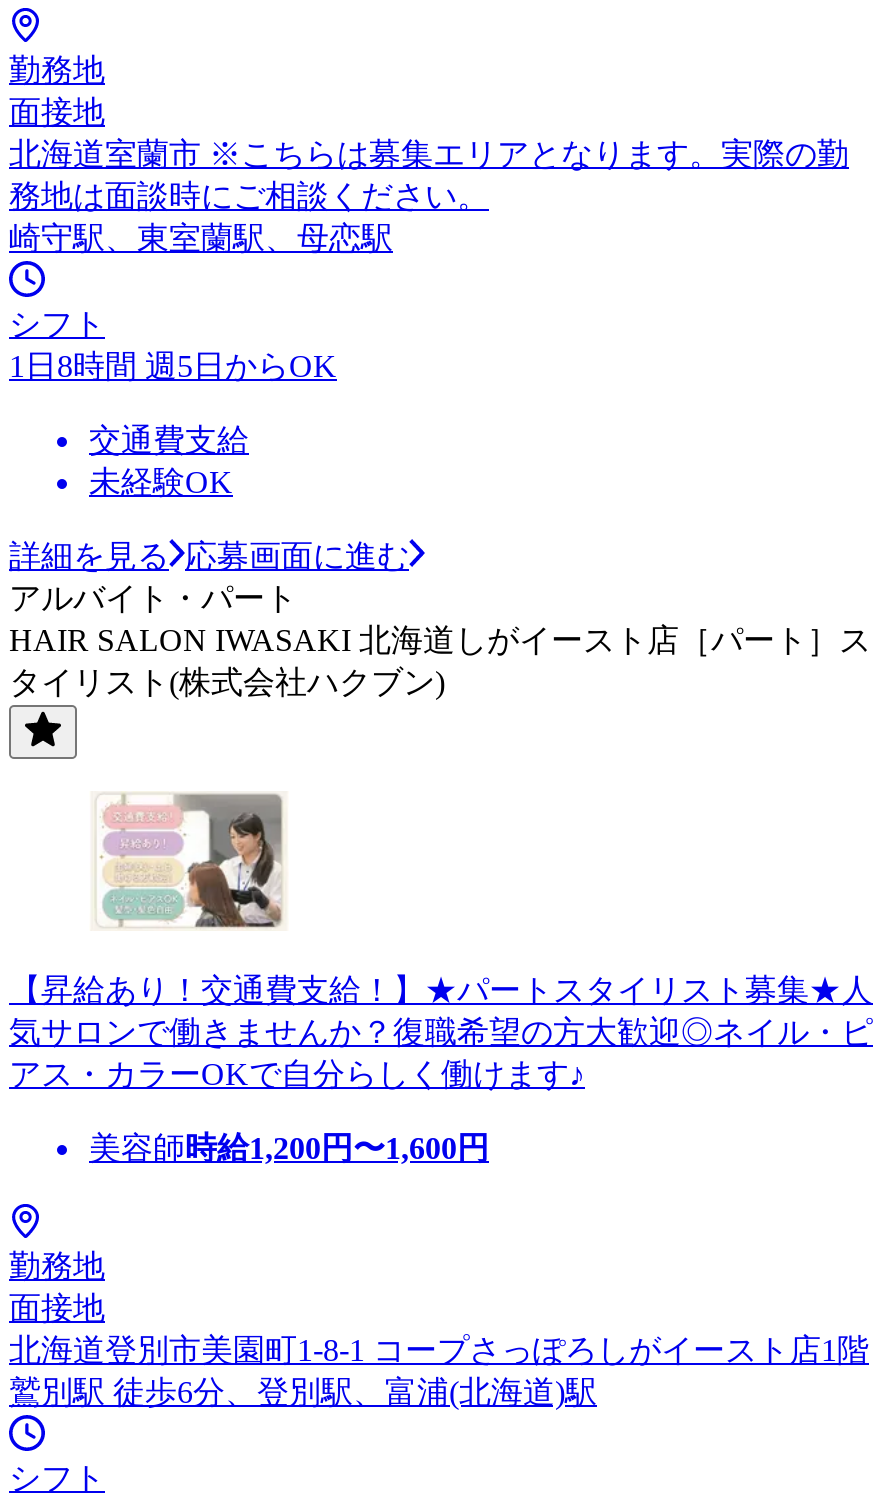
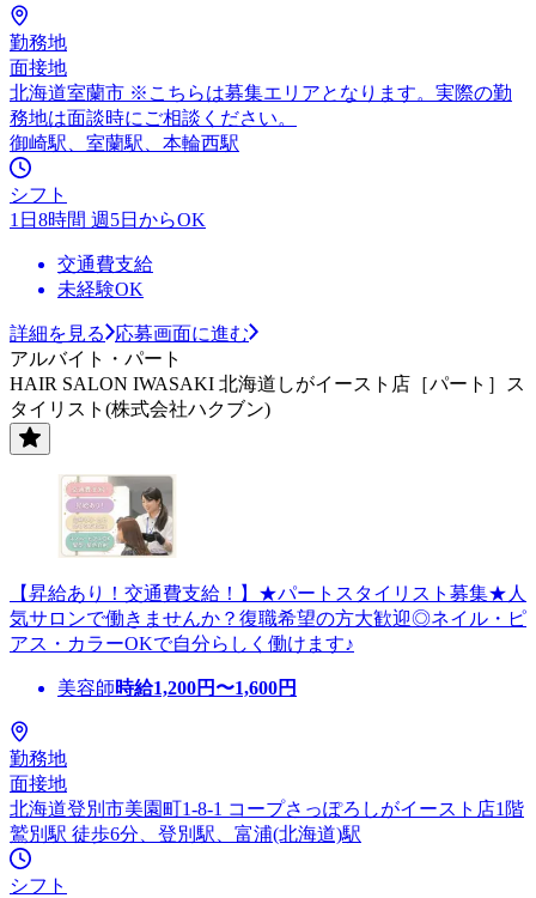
- 崎守駅、東室蘭駅、母恋駅
+ 御崎駅、室蘭駅、本輪西駅
